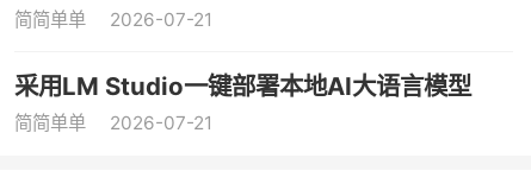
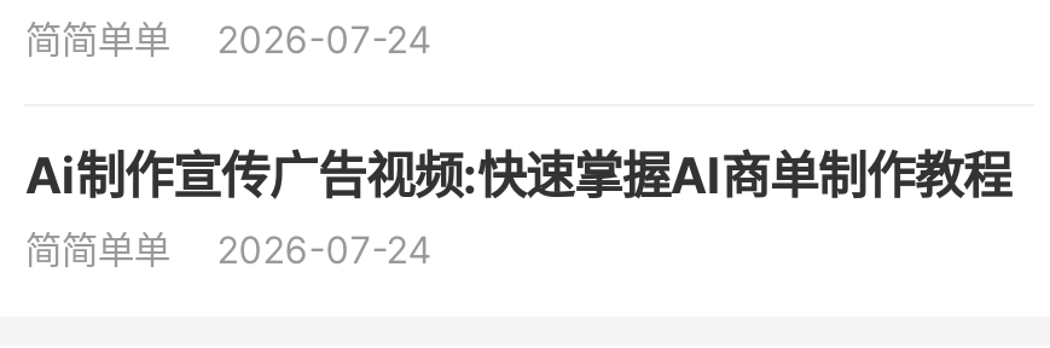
- 简简单单 2026-07-21
+ 简简单单 2026-07-24

- 采用LM Studio一键部署本地AI大语言模型
+ Ai制作宣传广告视频:快速掌握AI商单制作教程

- 简简单单 2026-07-21
+ 简简单单 2026-07-24
